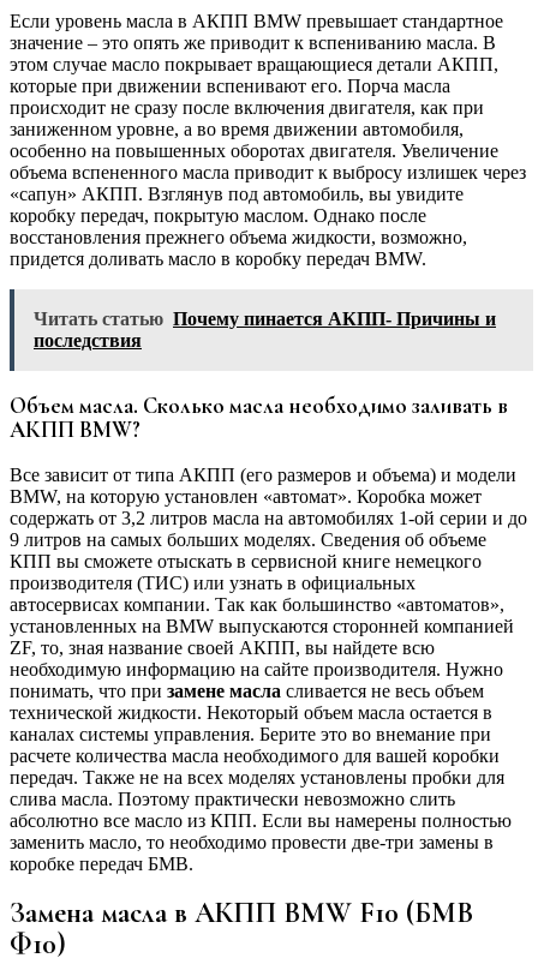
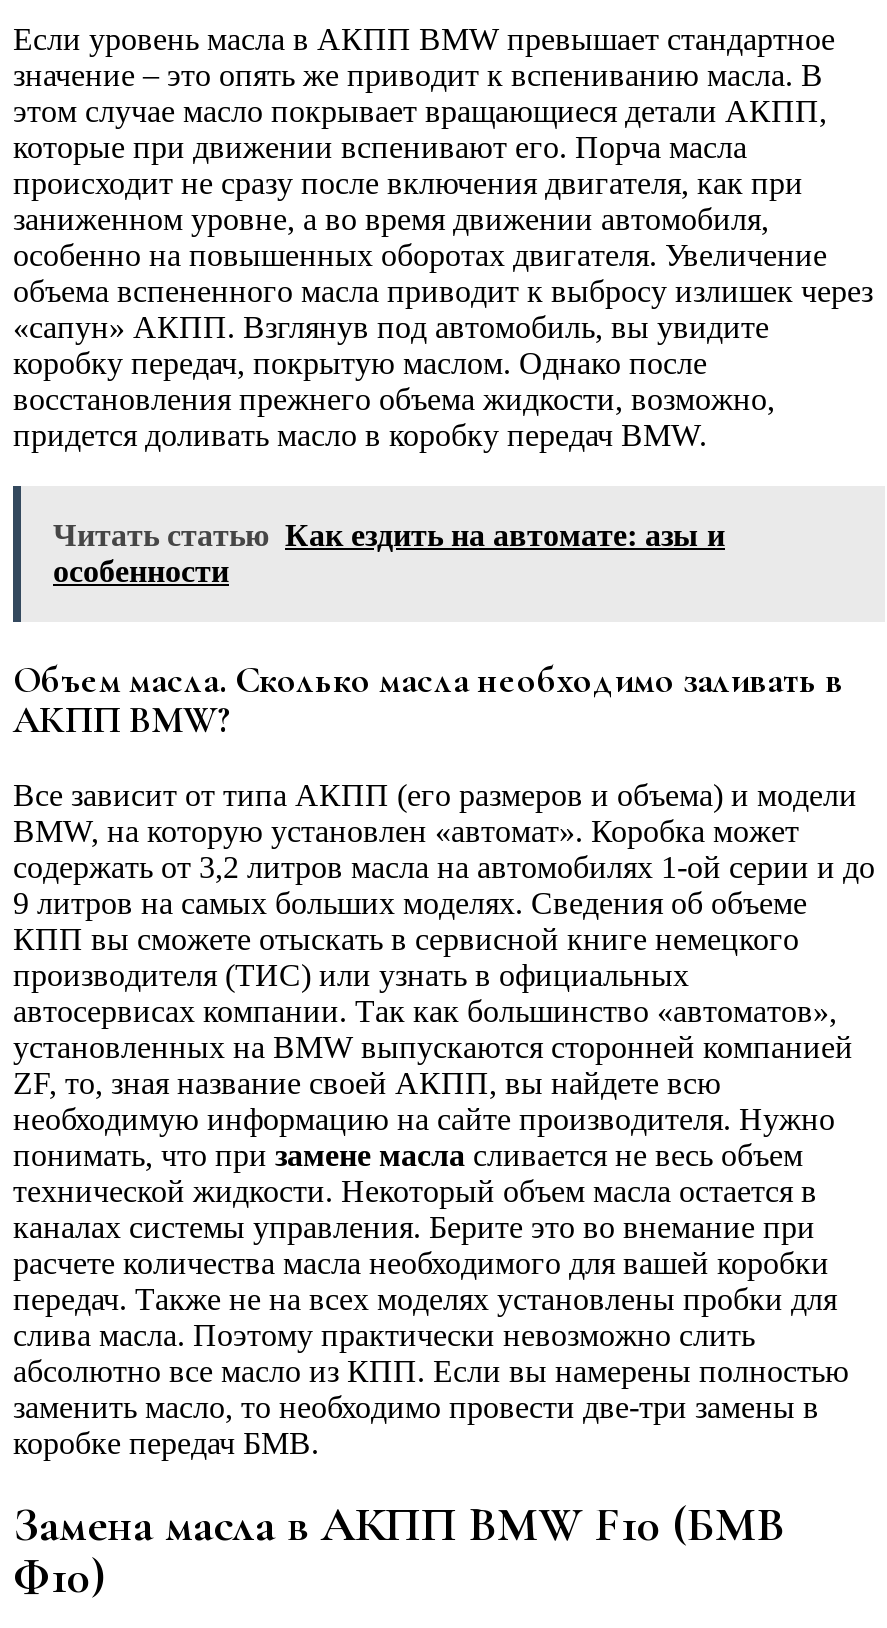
- Читать статью Почему пинается АКПП- Причины и
- последствия
+ Читать статью Как ездить на автомате: азы и
+ особенности
